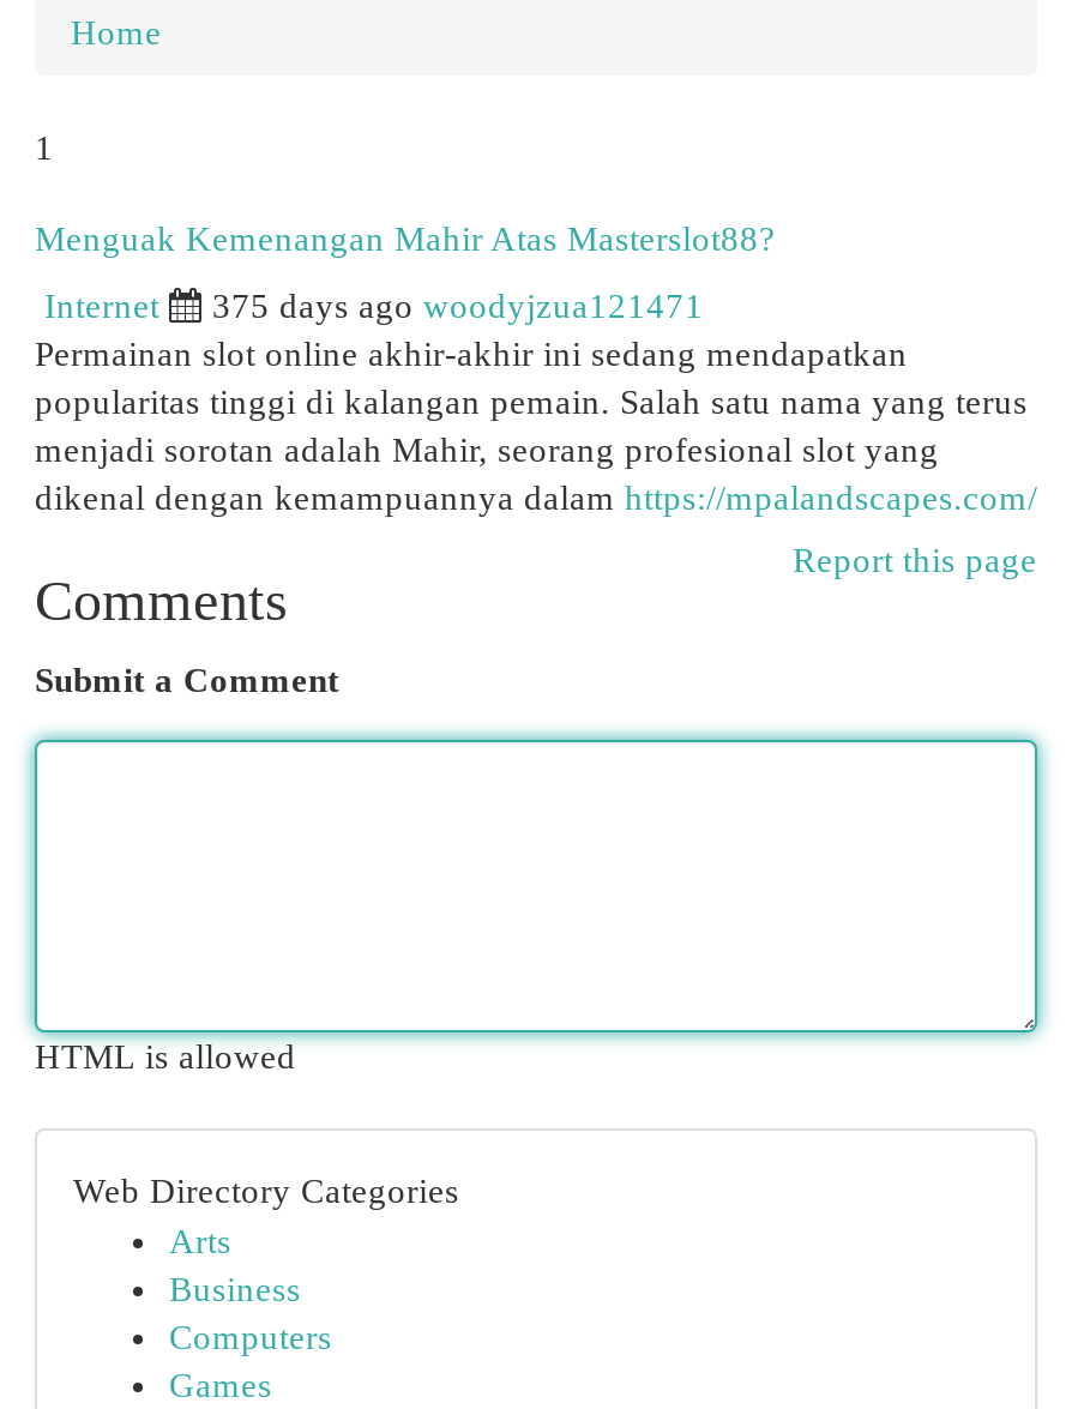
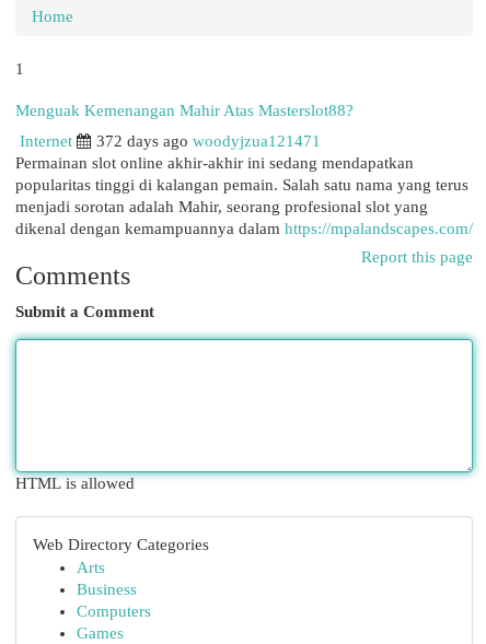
- 375 days ago woodyjzua121471
+ 372 days ago woodyjzua121471
